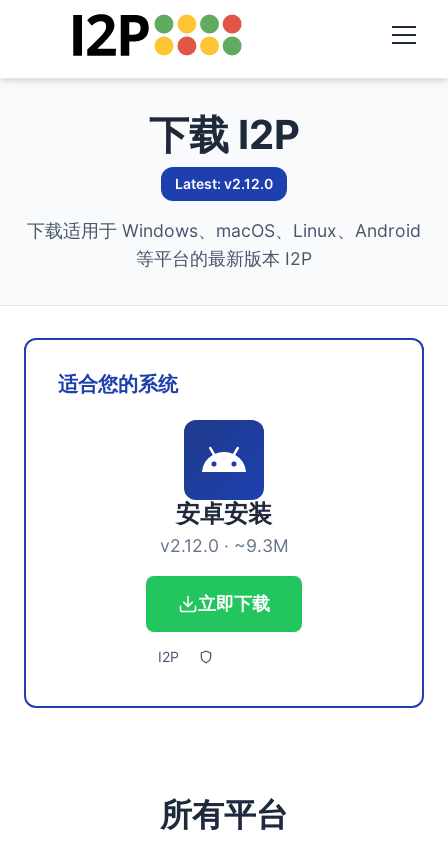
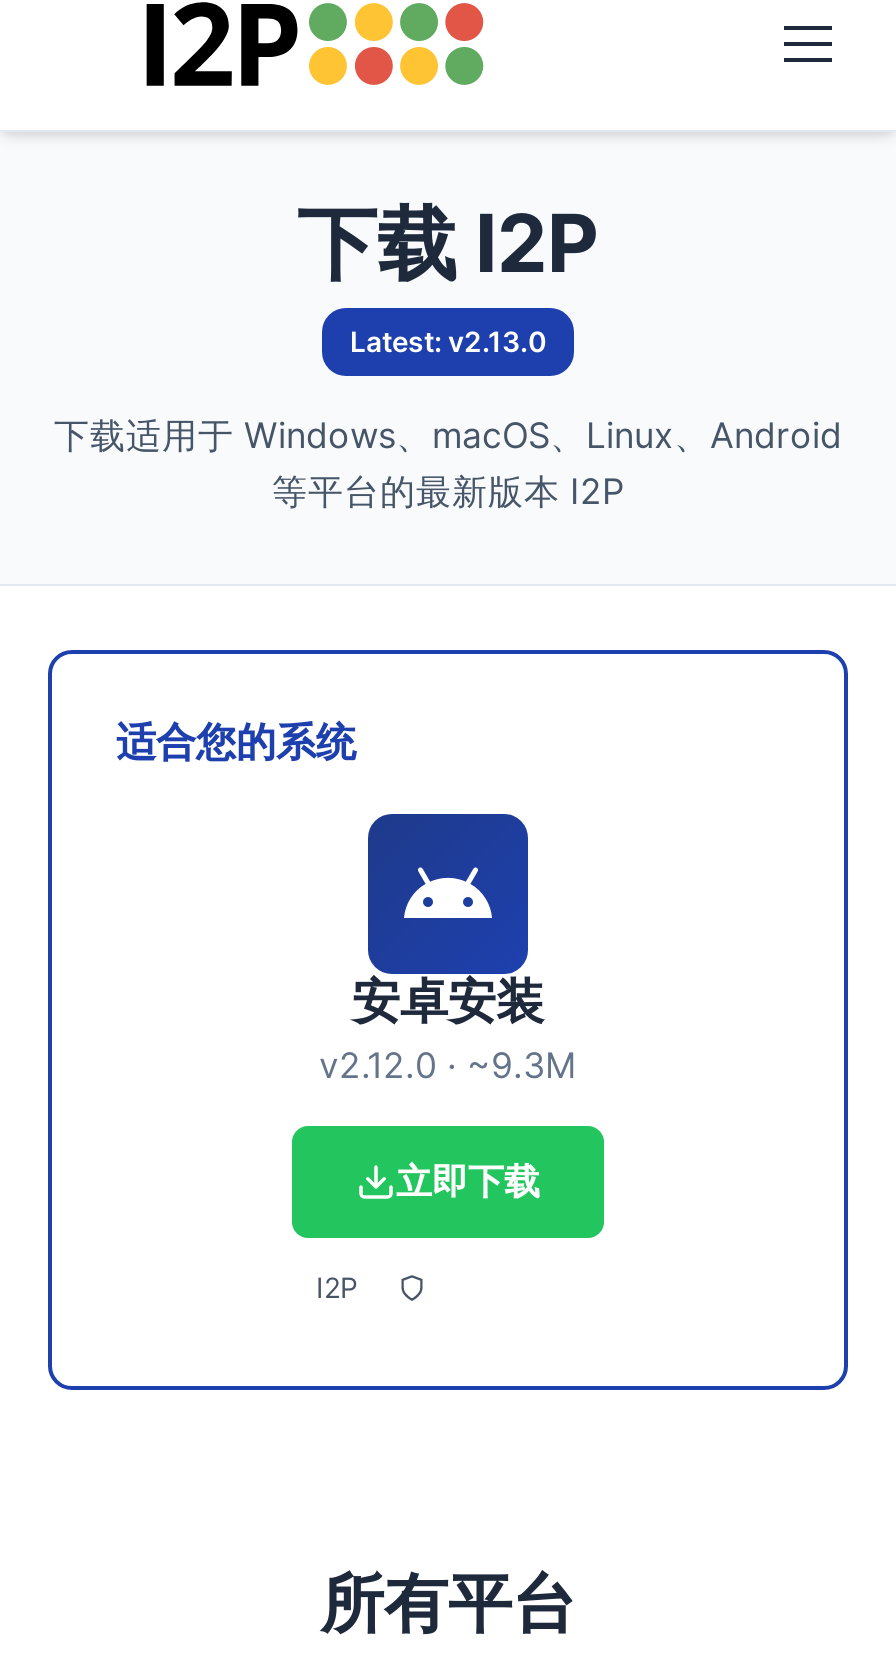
- Latest: v2.12.0
+ Latest: v2.13.0
